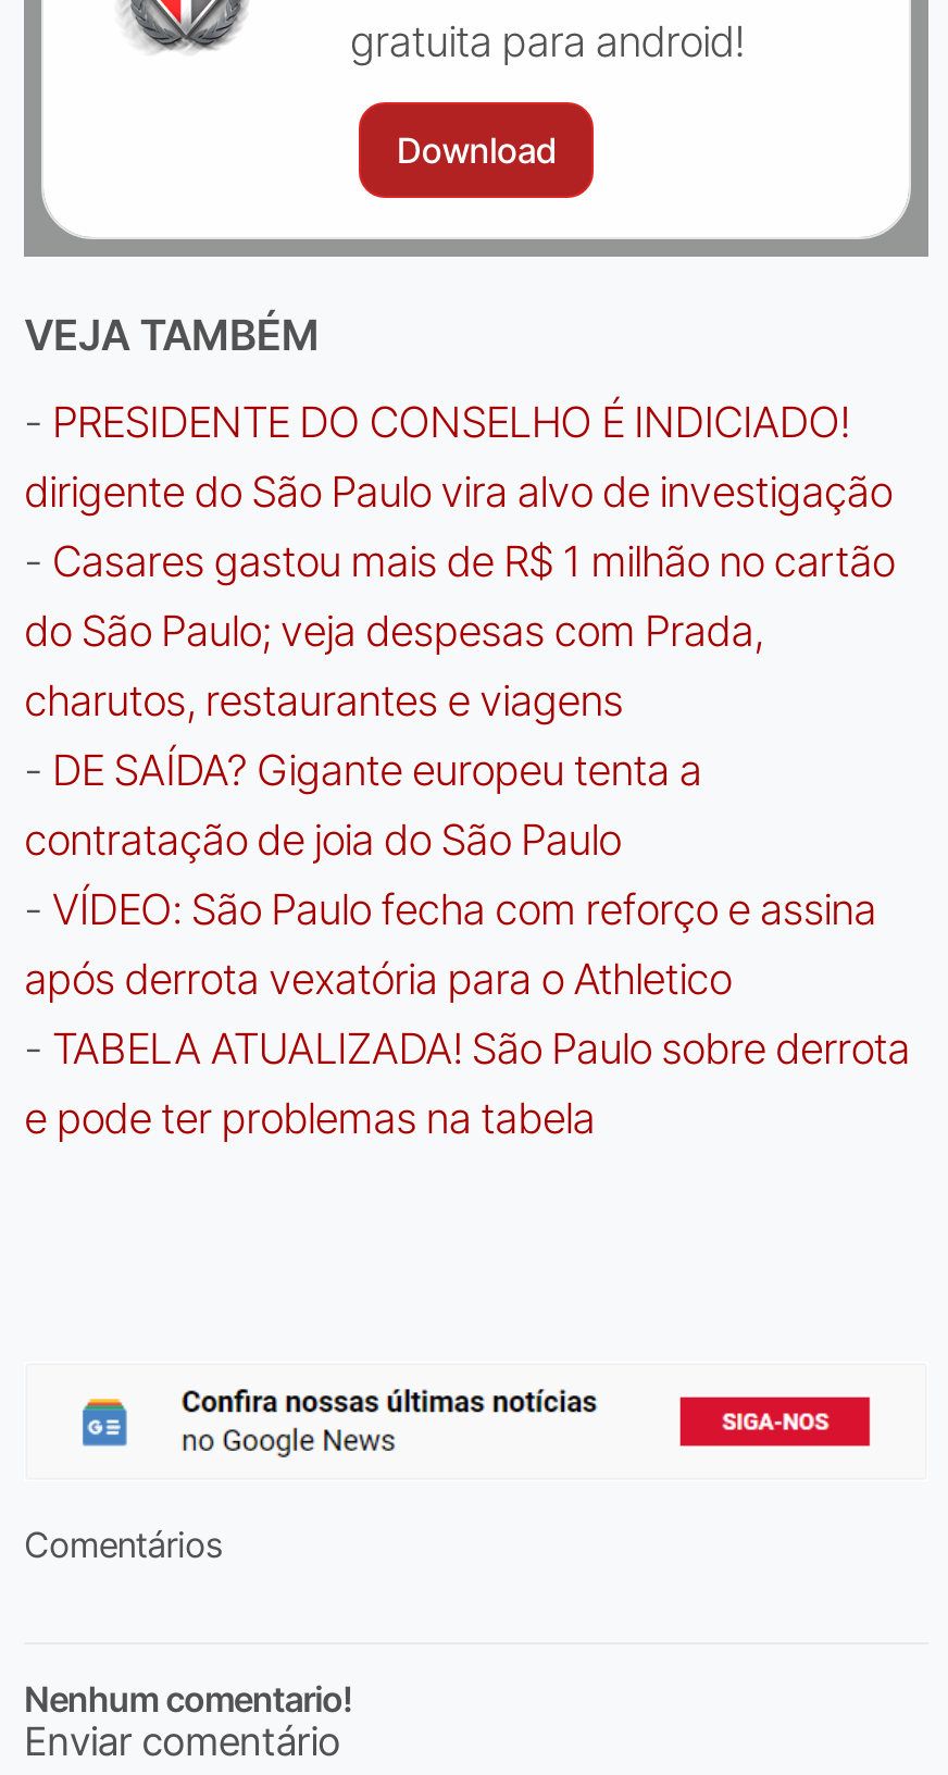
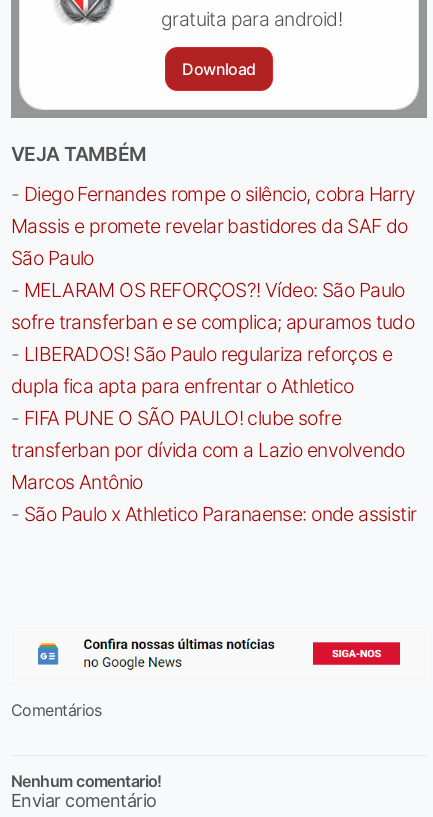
- - PRESIDENTE DO CONSELHO É INDICIADO!
- dirigente do São Paulo vira alvo de investigação
- - Casares gastou mais de R$ 1 milhão no cartão
- do São Paulo; veja despesas com Prada,
- charutos, restaurantes e viagens
- - DE SAÍDA? Gigante europeu tenta a
- contratação de joia do São Paulo
- - VÍDEO: São Paulo fecha com reforço e assina
- após derrota vexatória para o Athletico
- - TABELA ATUALIZADA! São Paulo sobre derrota
- e pode ter problemas na tabela
+ - Diego Fernandes rompe o silêncio, cobra Harry
+ Massis e promete revelar bastidores da SAF do
+ São Paulo
+ - MELARAM OS REFORÇOS?! Vídeo: São Paulo
+ sofre transferban e se complica; apuramos tudo
+ - LIBERADOS! São Paulo regulariza reforços e
+ dupla fica apta para enfrentar o Athletico
+ - FIFA PUNE O SÃO PAULO! clube sofre
+ transferban por dívida com a Lazio envolvendo
+ Marcos Antônio
+ - São Paulo x Athletico Paranaense: onde assistir
